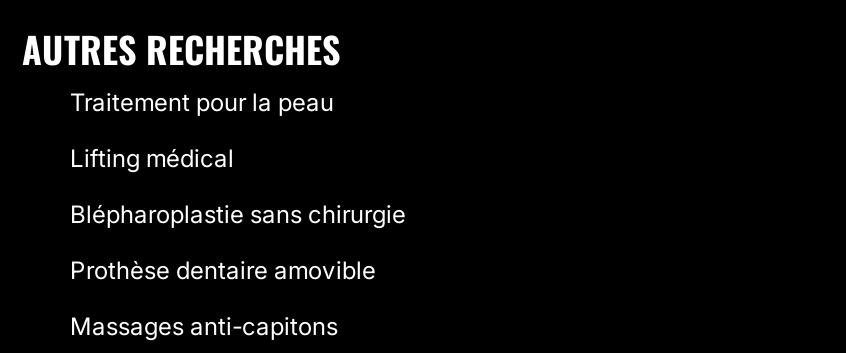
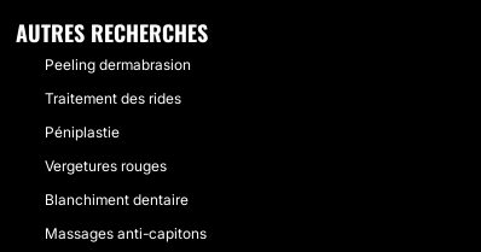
- Traitement pour la peau
- Lifting médical
- Blépharoplastie sans chirurgie
- Prothèse dentaire amovible
+ Peeling dermabrasion
+ Traitement des rides
+ Péniplastie
+ Vergetures rouges
+ Blanchiment dentaire
